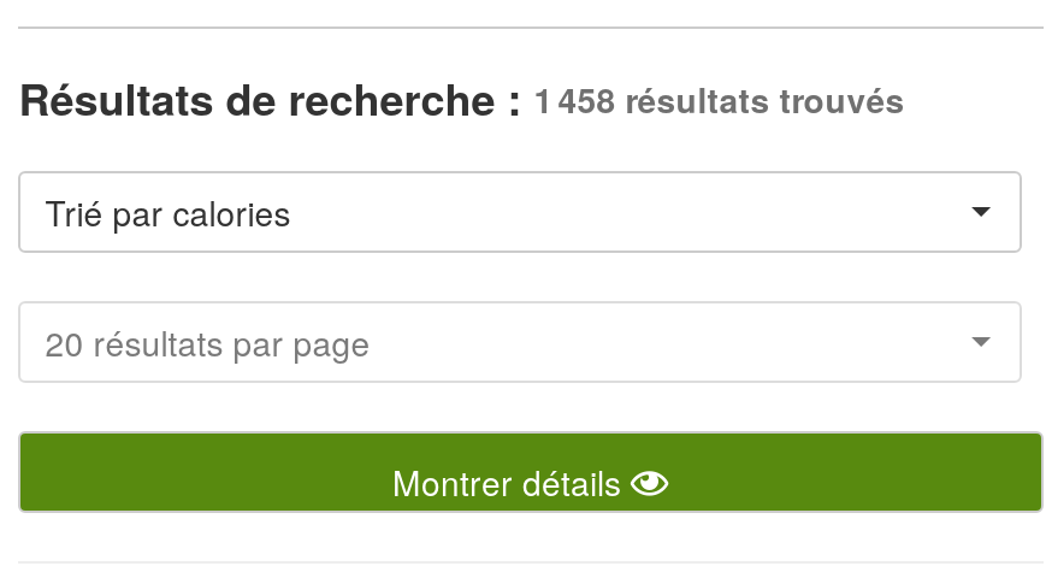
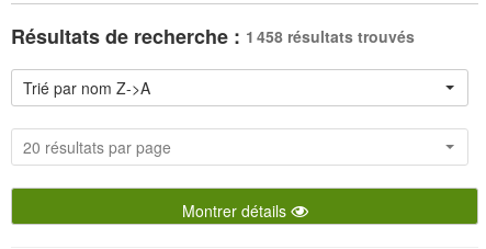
- Trié par calories
+ Trié par nom Z->A
